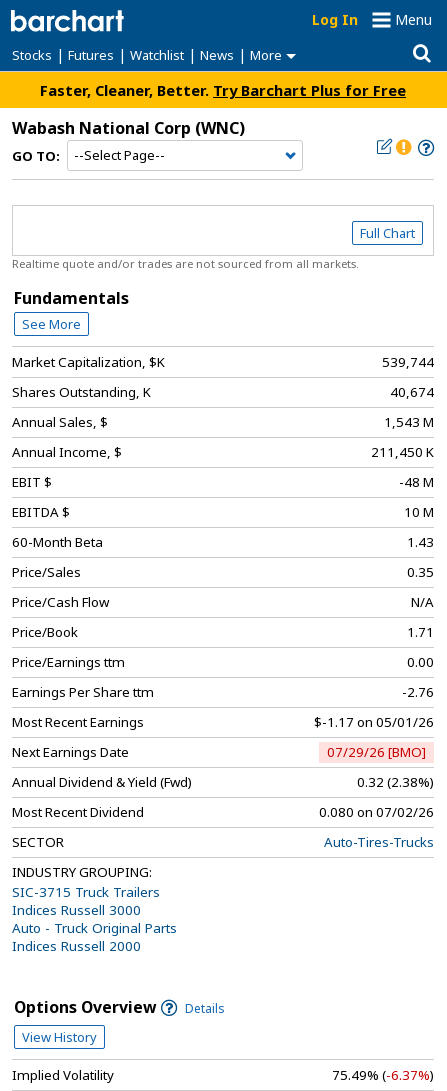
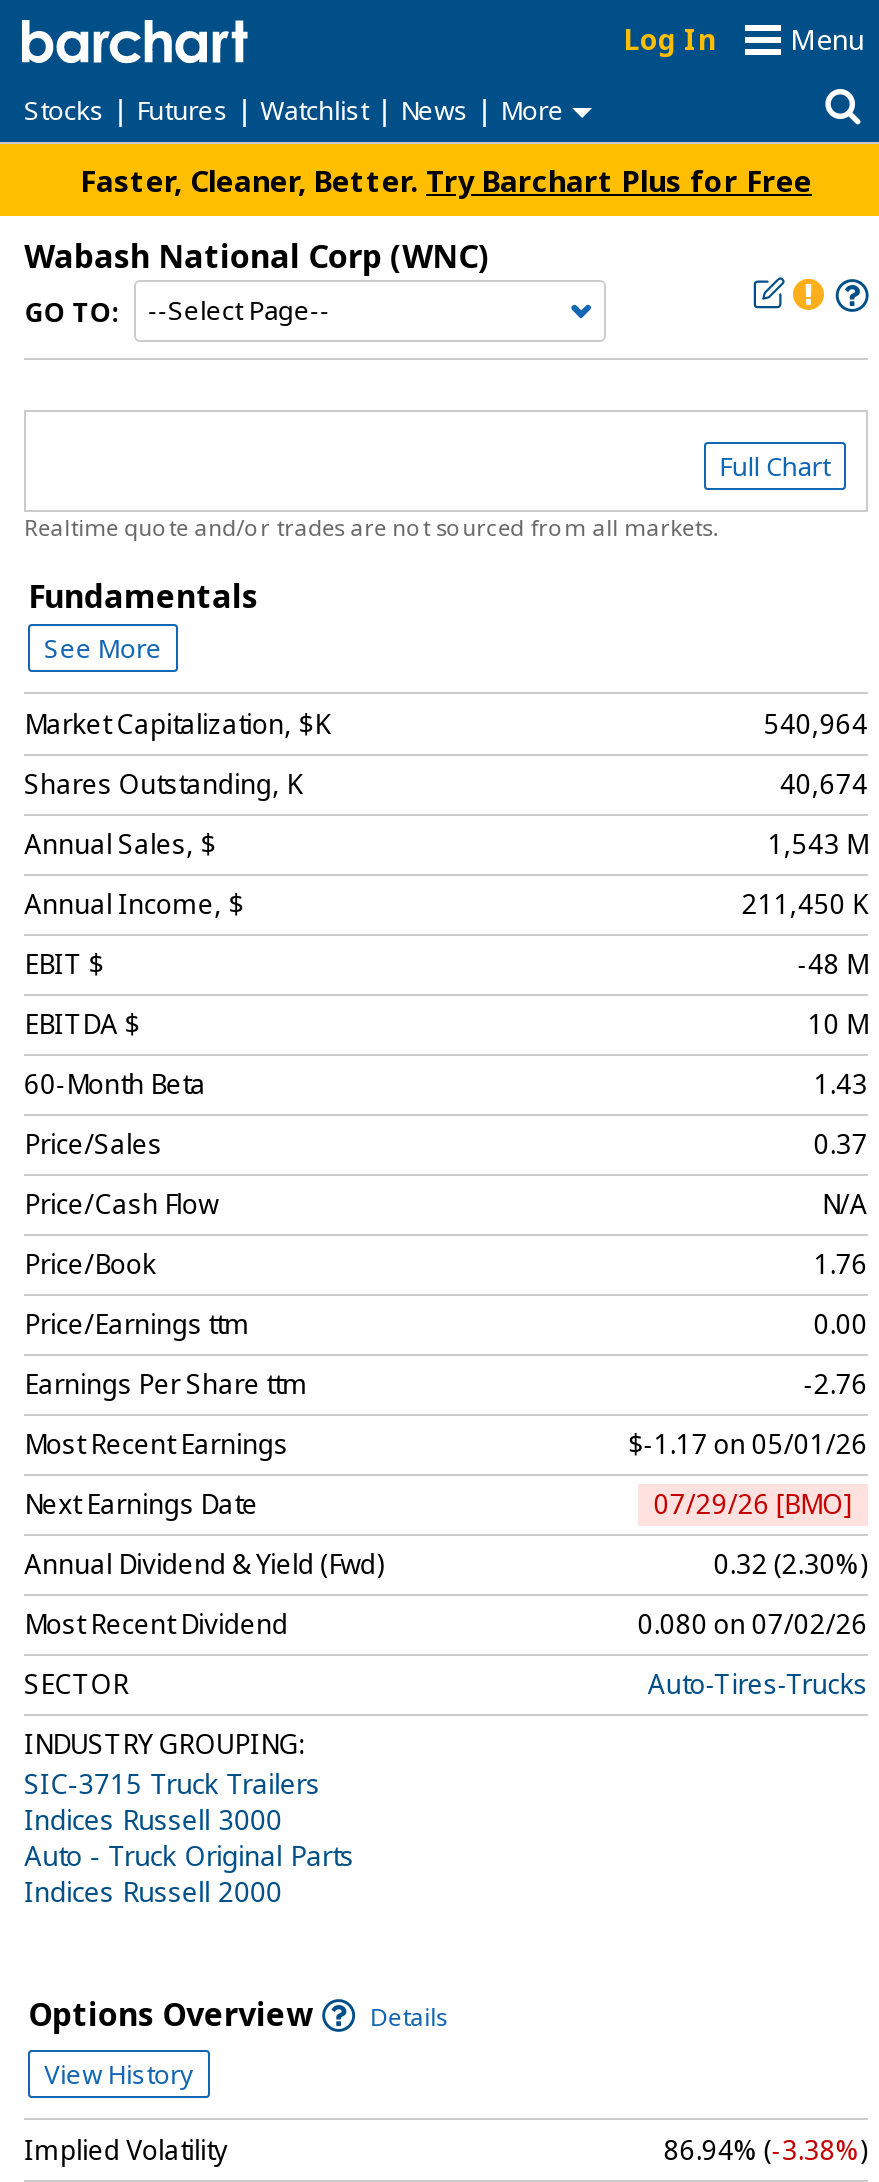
- 539,744
+ 540,964

- 0.35
+ 0.37

- 1.71
+ 1.76

- 0.32 (2.38%)
+ 0.32 (2.30%)

- 75.49% (-6.37%)
+ 86.94% (-3.38%)
